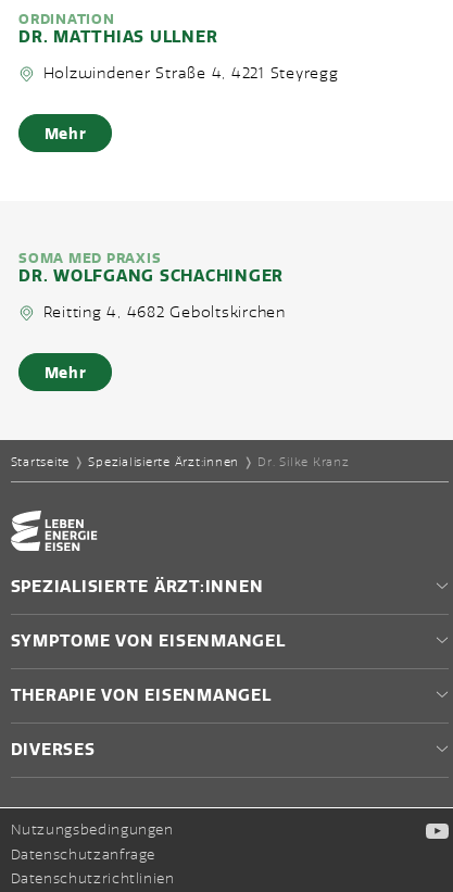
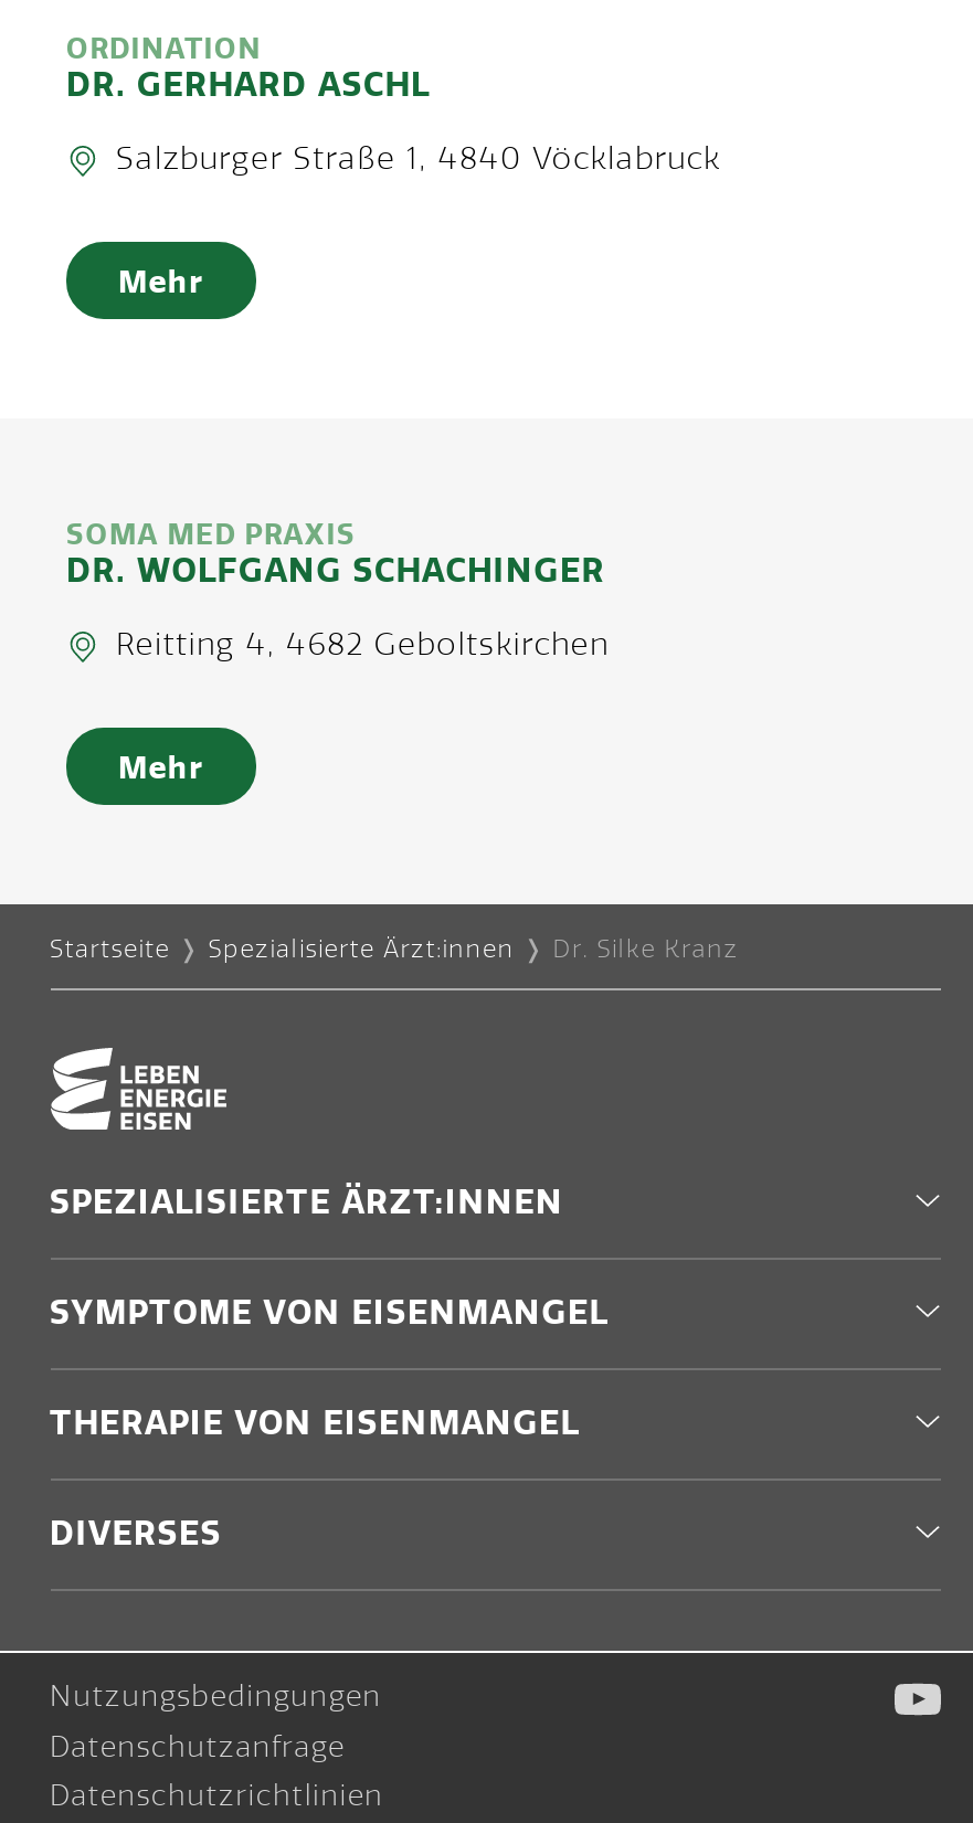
- DR. MATTHIAS ULLNER
+ DR. GERHARD ASCHL

- Holzwindener Straße 4, 4221 Steyregg
+ Salzburger Straße 1, 4840 Vöcklabruck
